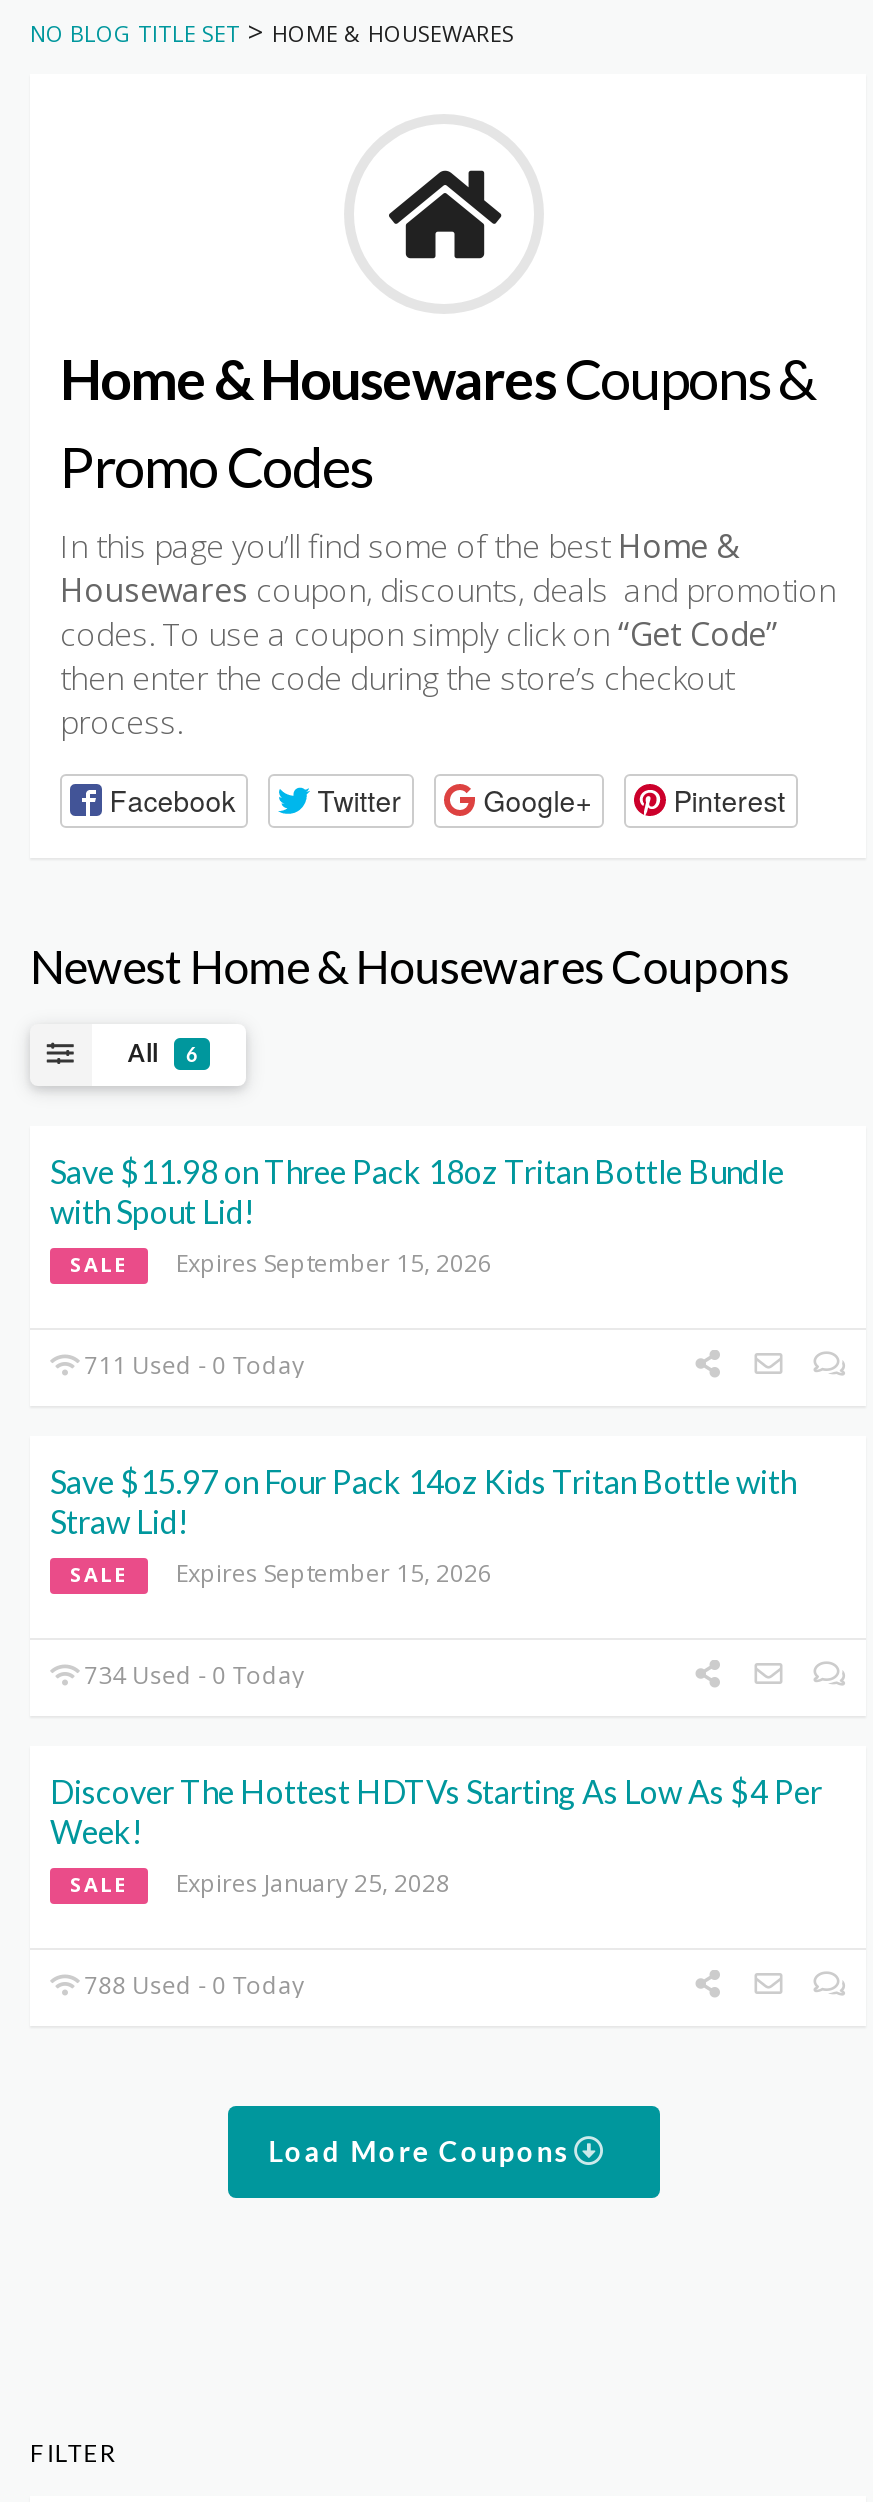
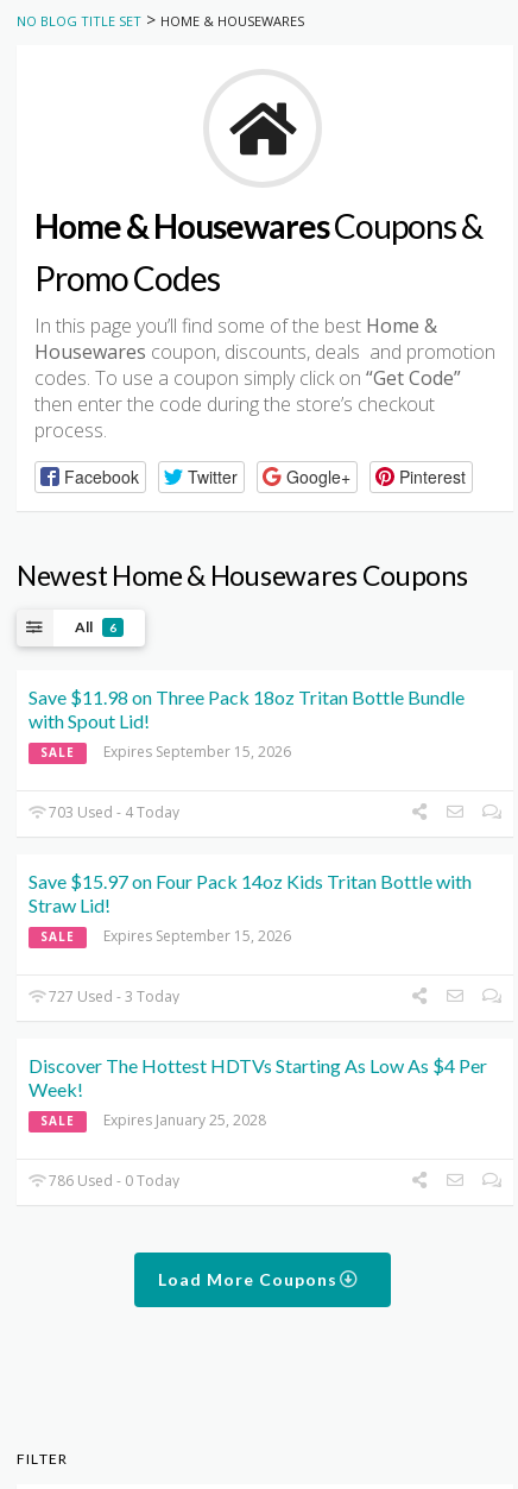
- 711 Used - 0 Today
+ 703 Used - 4 Today

- 734 Used - 0 Today
+ 727 Used - 3 Today

- 788 Used - 0 Today
+ 786 Used - 0 Today
